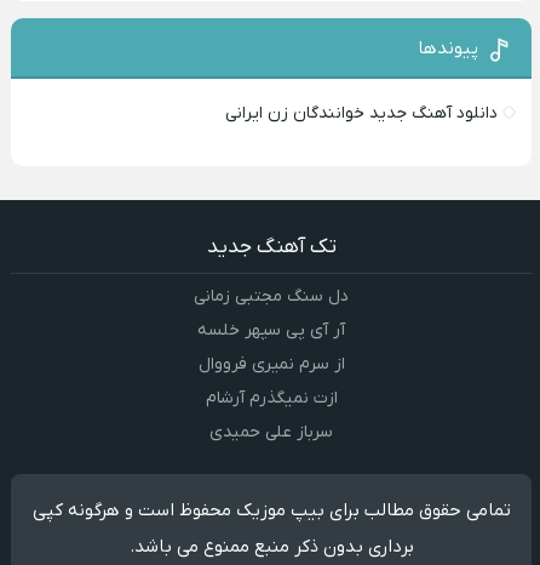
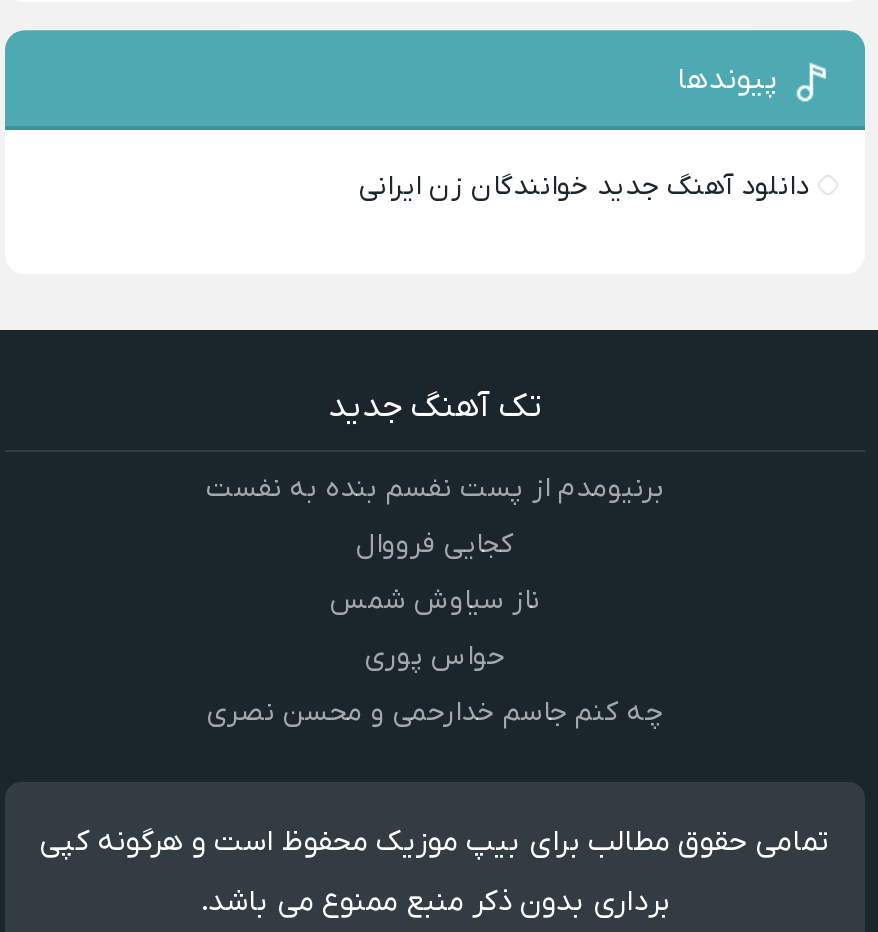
- دل سنگ مجتبی زمانی
+ برنیومدم از پست نفسم بنده به نفست

- آر آی پی سپهر خلسه
+ کجایی فرووال

- از سرم نمیری فرووال
+ ناز سیاوش شمس

- ازت نمیگذرم آرشام
+ حواس پوری

- سرباز علی حمیدی
+ چه کنم جاسم خدارحمی و محسن نصری
